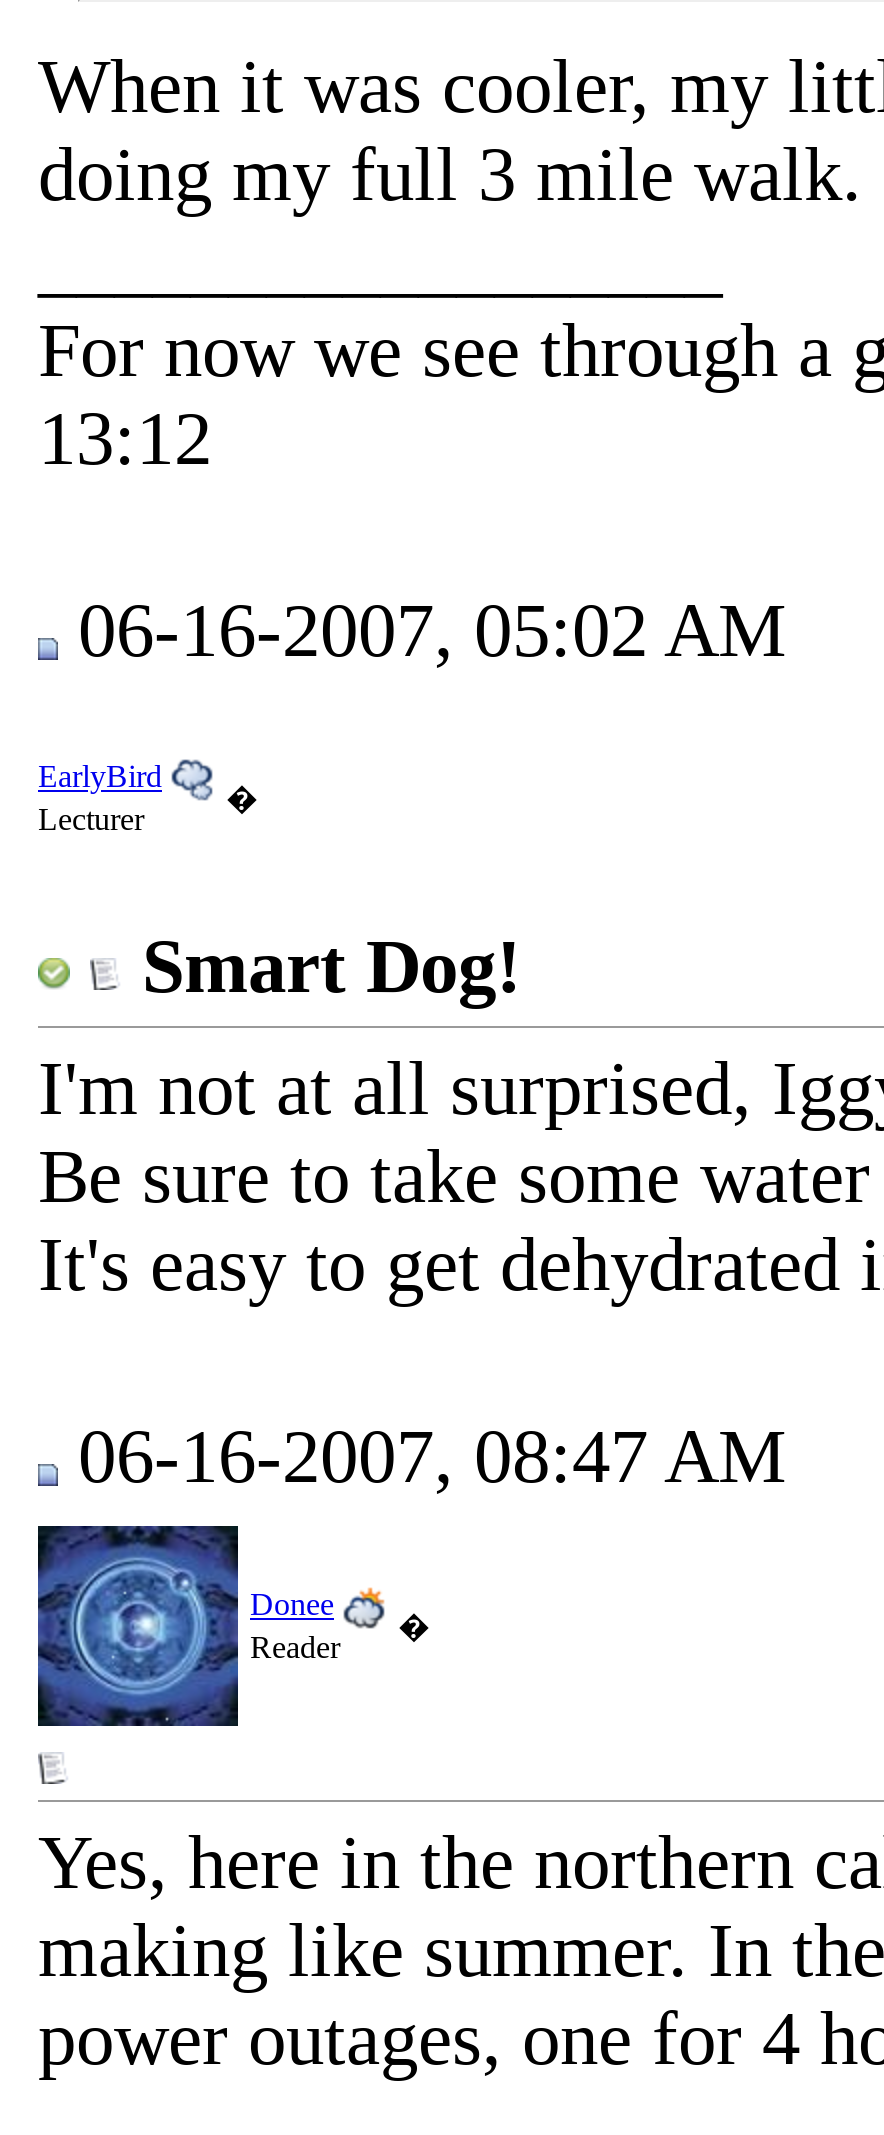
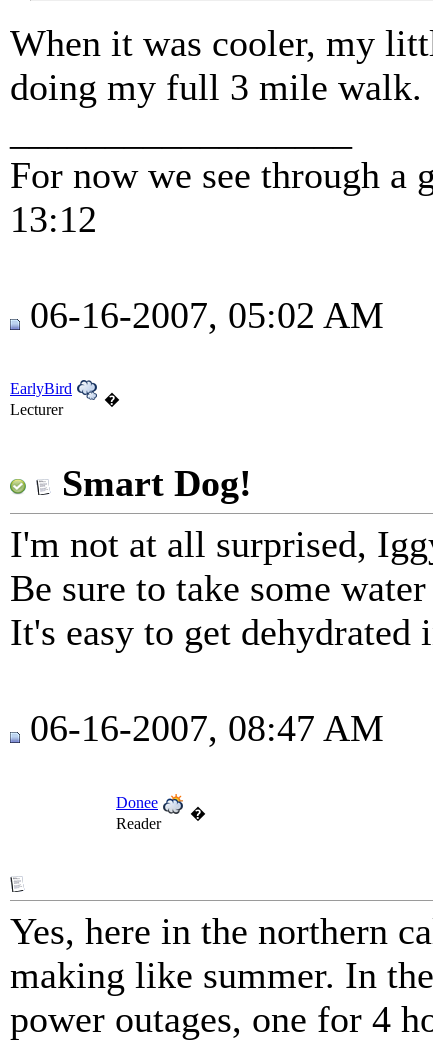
- [image]
